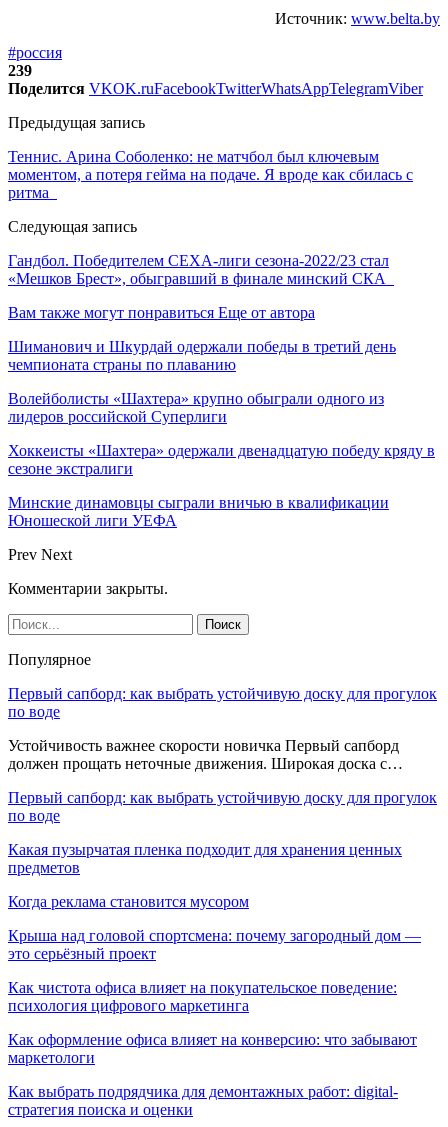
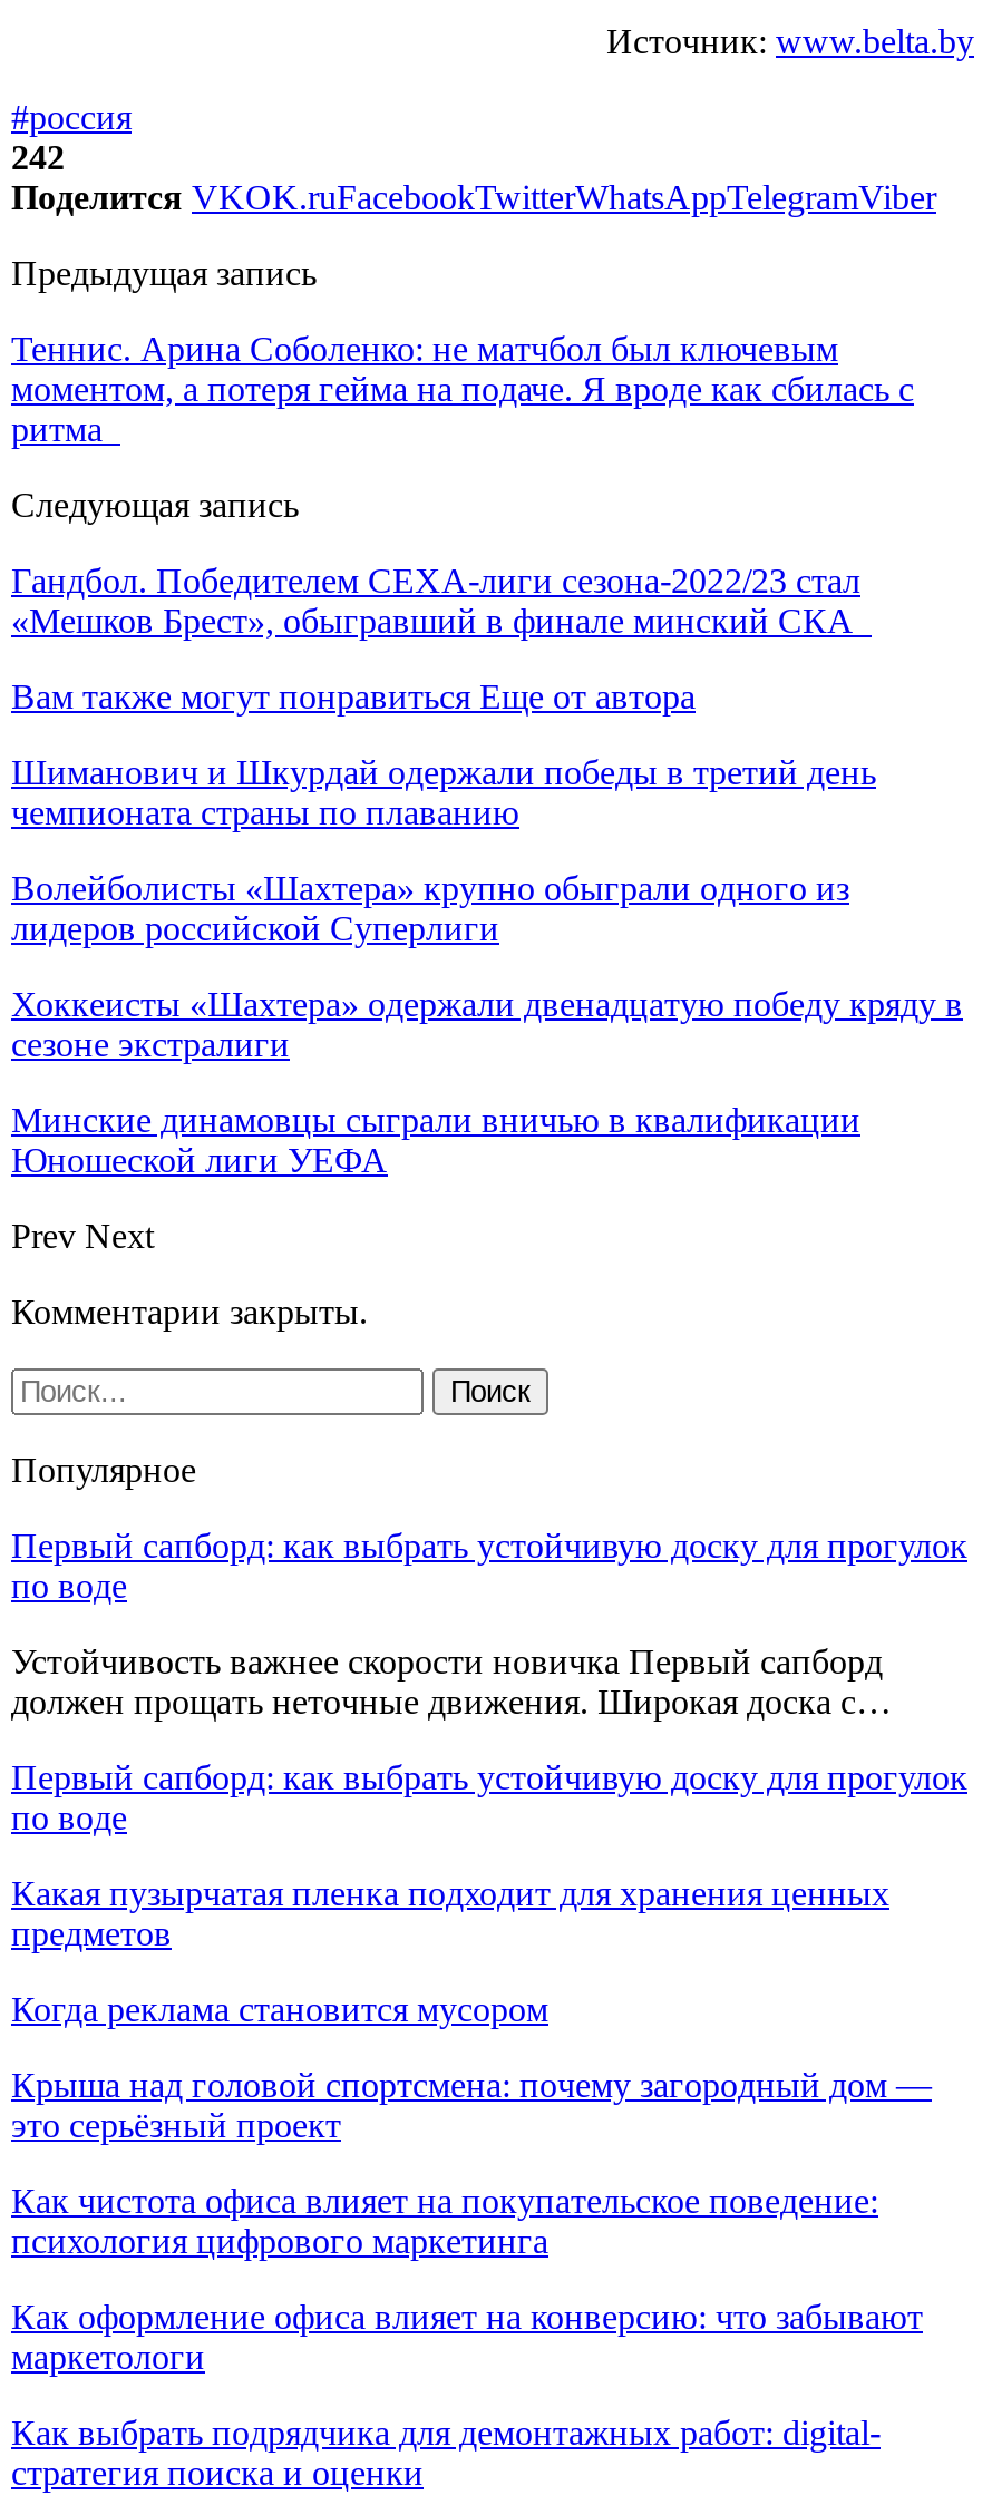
- 239
+ 242
